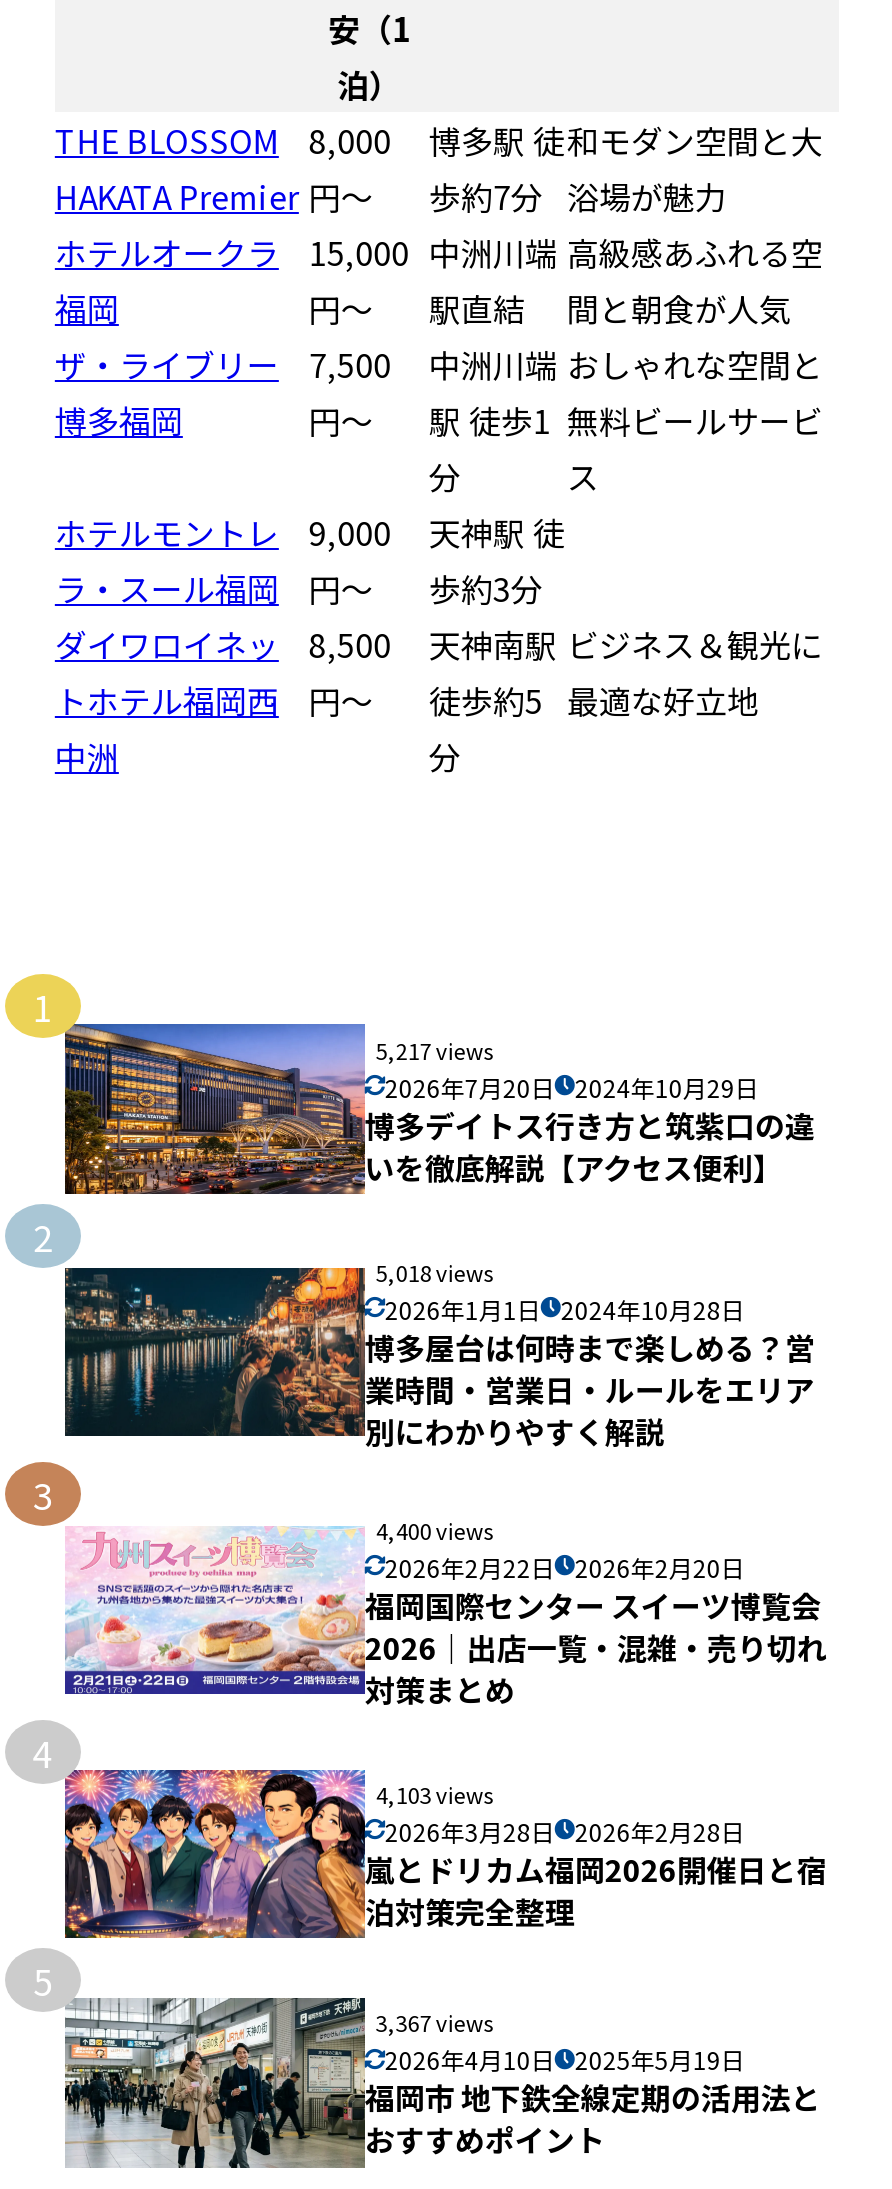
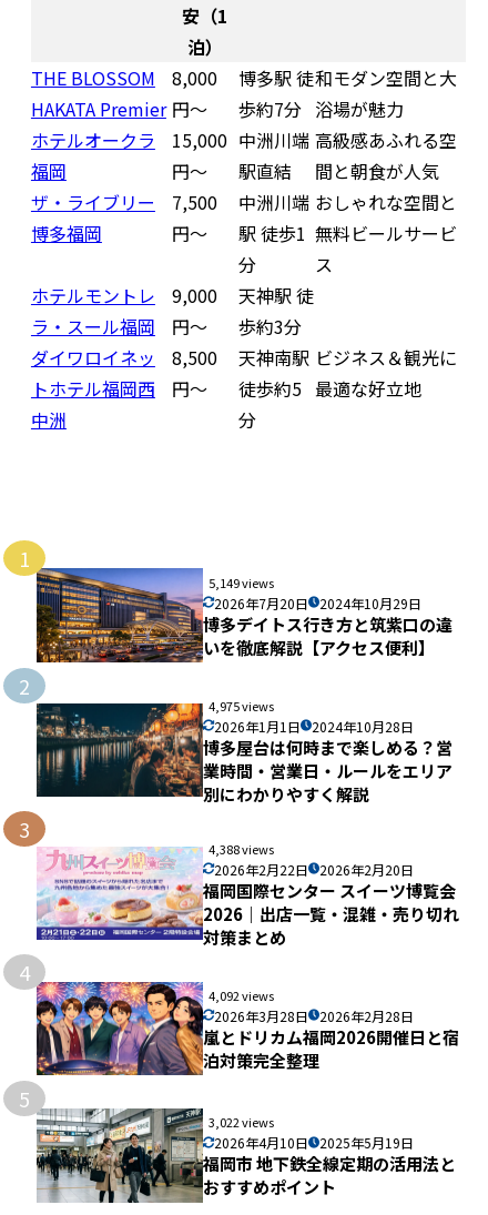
- 5,217 views
+ 5,149 views

- 5,018 views
+ 4,975 views

- 4,400 views
+ 4,388 views

- 4,103 views
+ 4,092 views

- 3,367 views
+ 3,022 views
